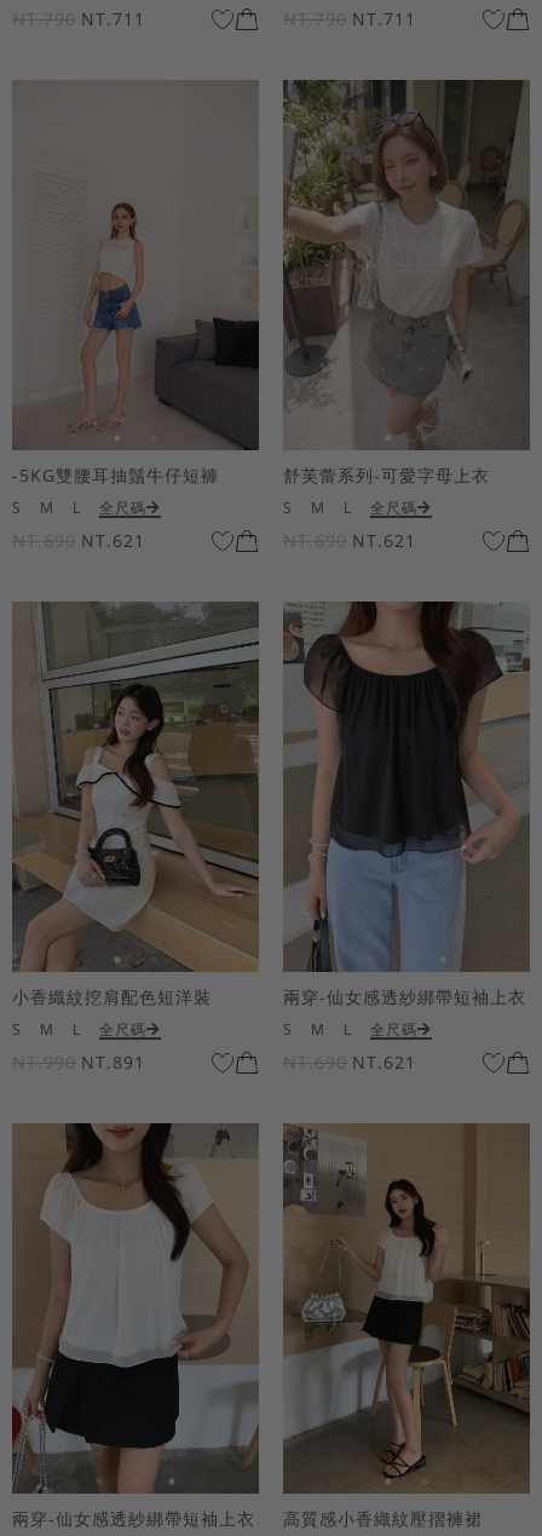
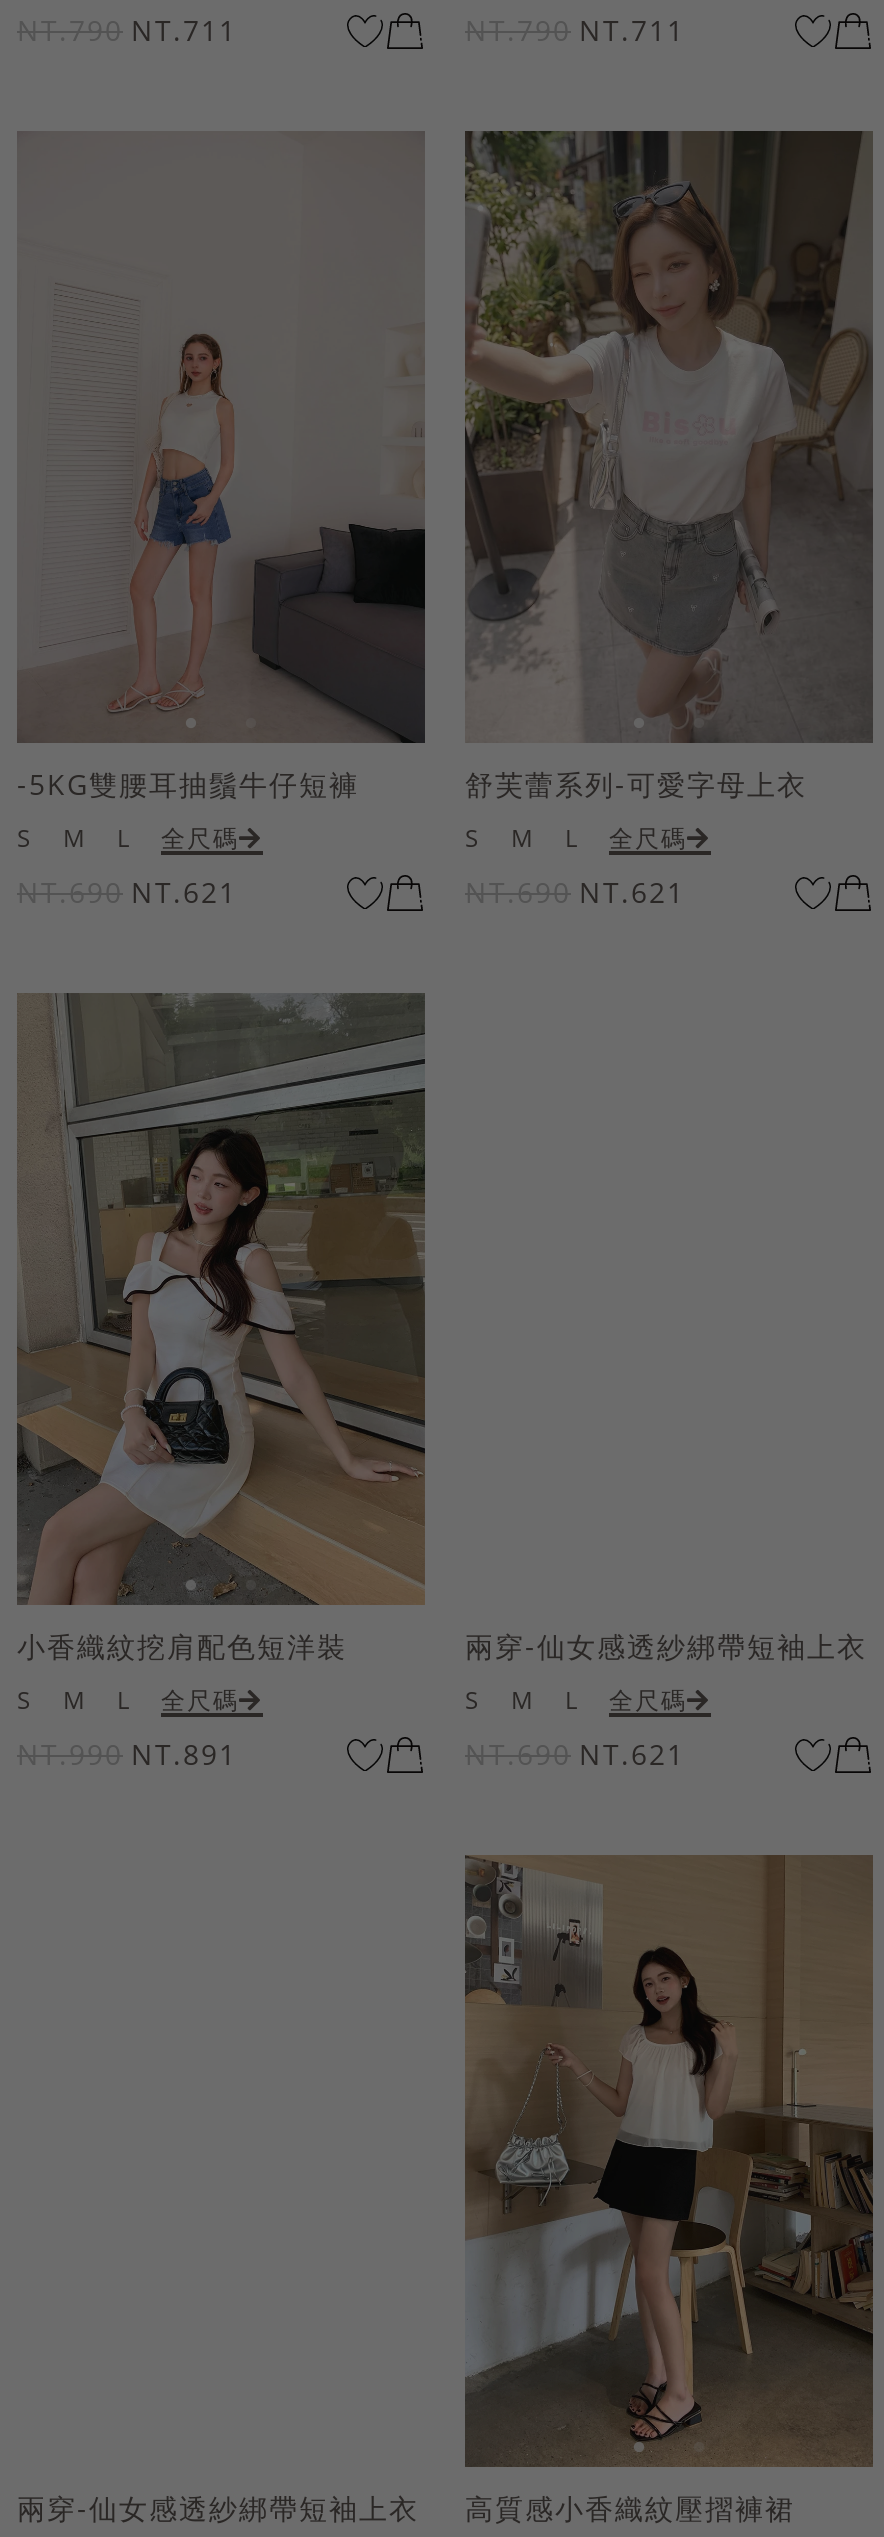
- [image]

- [image]
